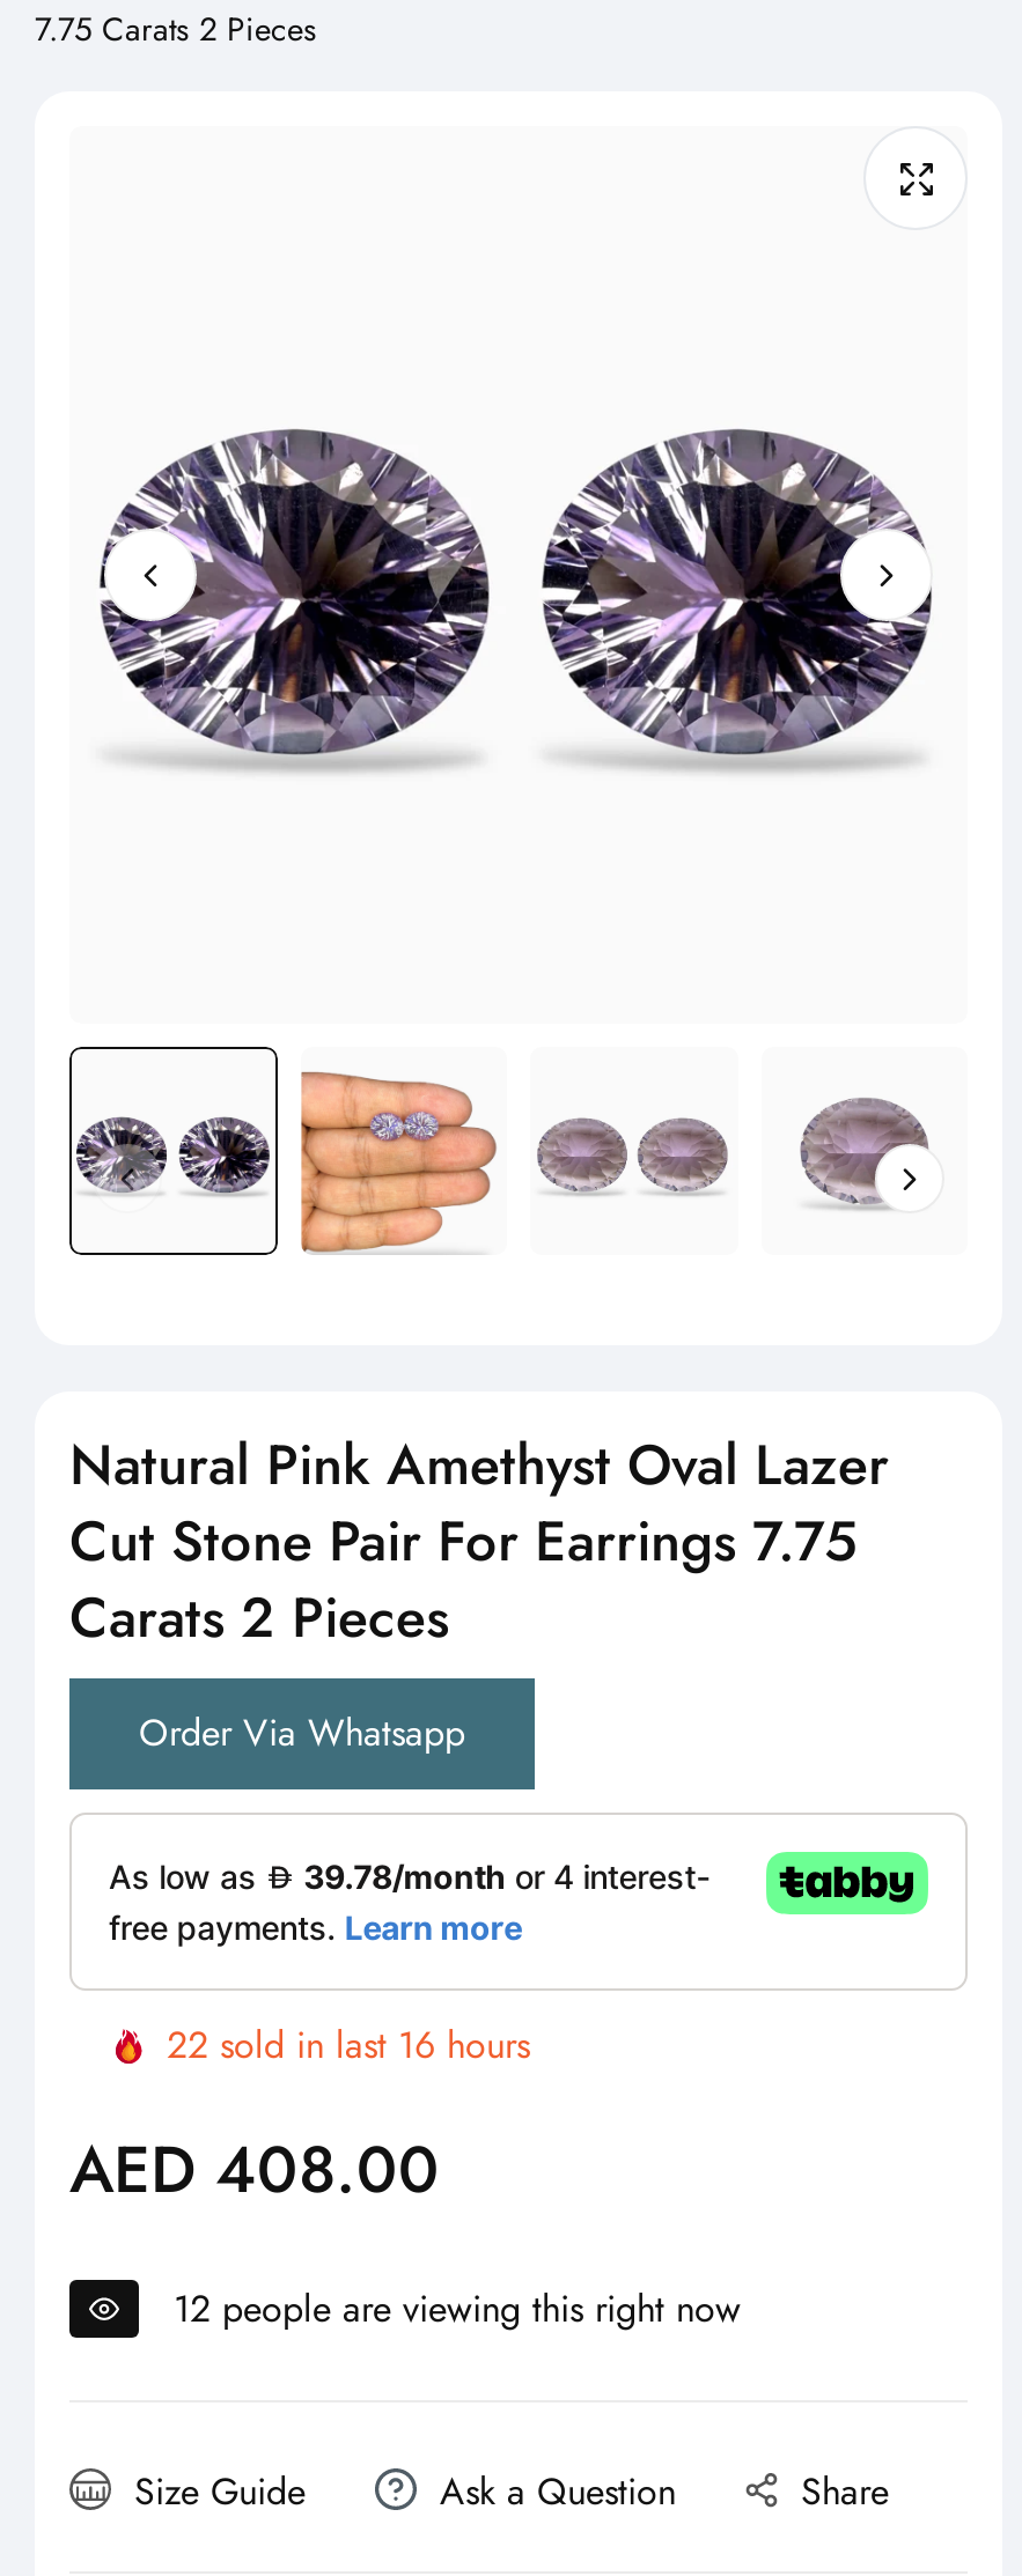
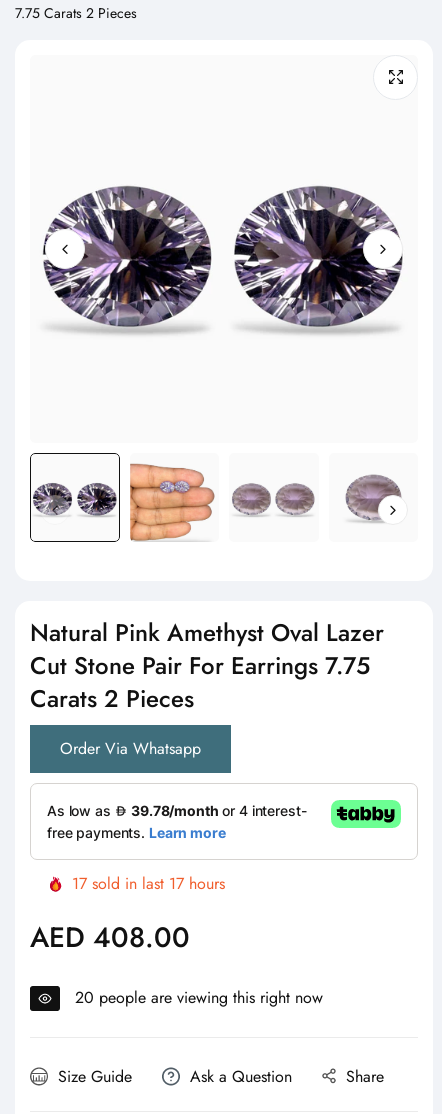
- 22 sold in last 16 hours
+ 17 sold in last 17 hours

- 12 people are viewing this right now
+ 20 people are viewing this right now
